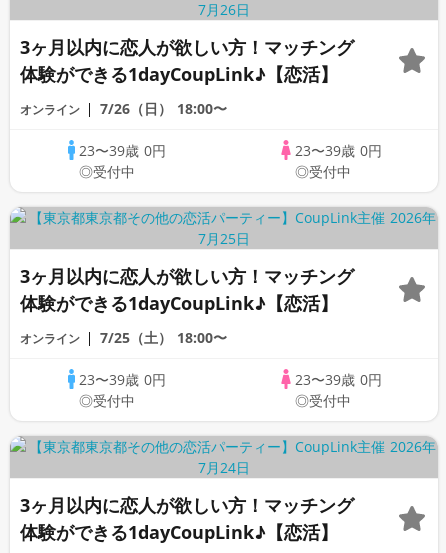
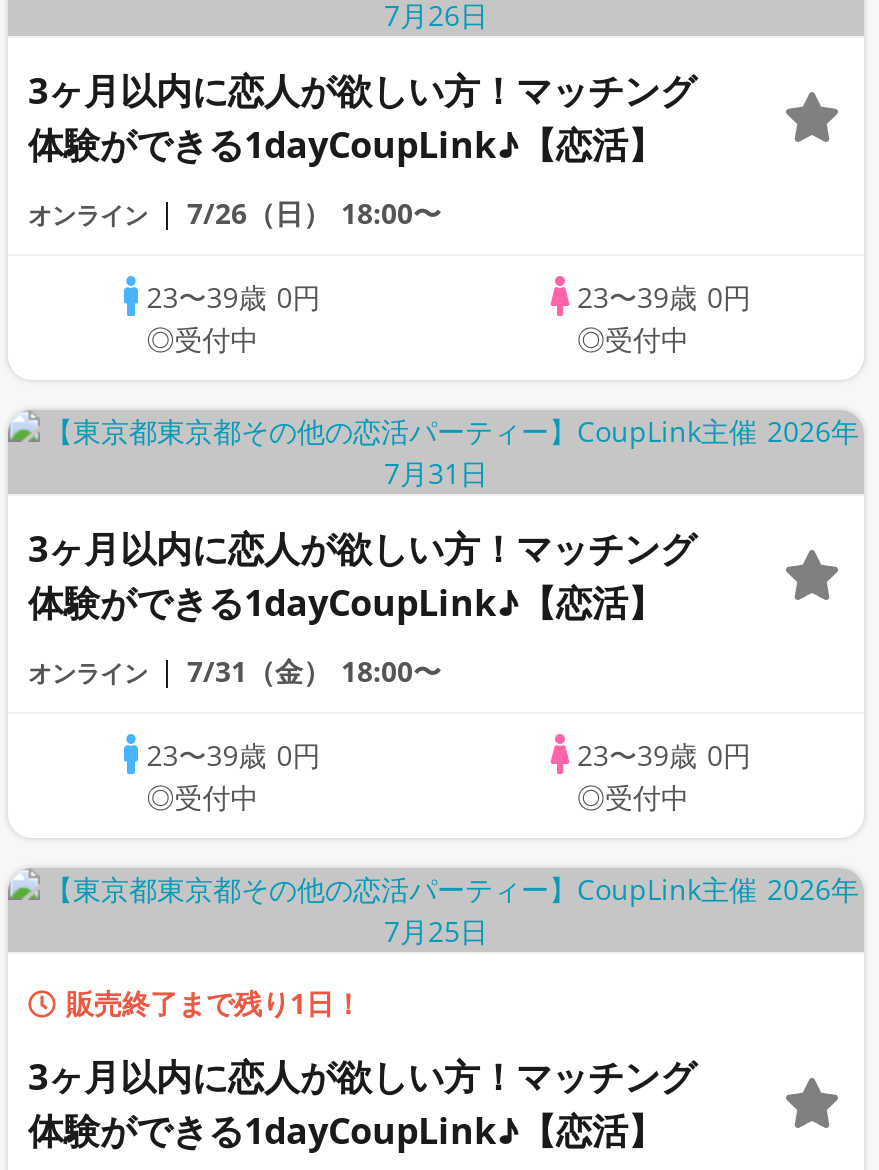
- オンライン 7/25（土） 18:00〜
+ オンライン 7/31（金） 18:00〜

+ 販売終了まで残り1日！
